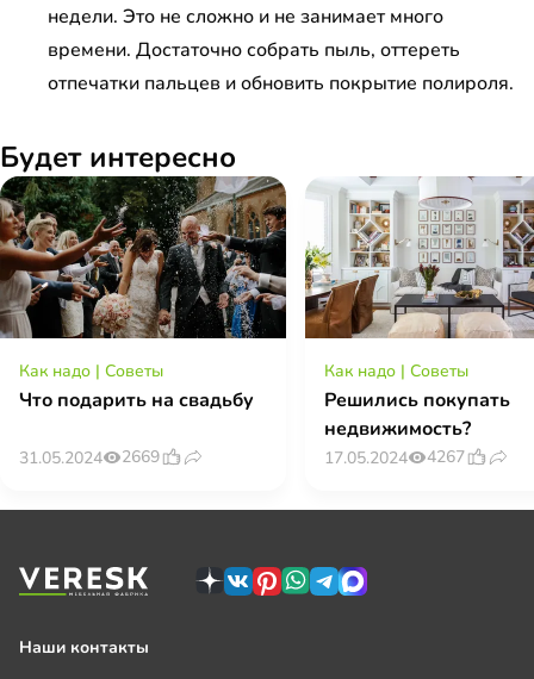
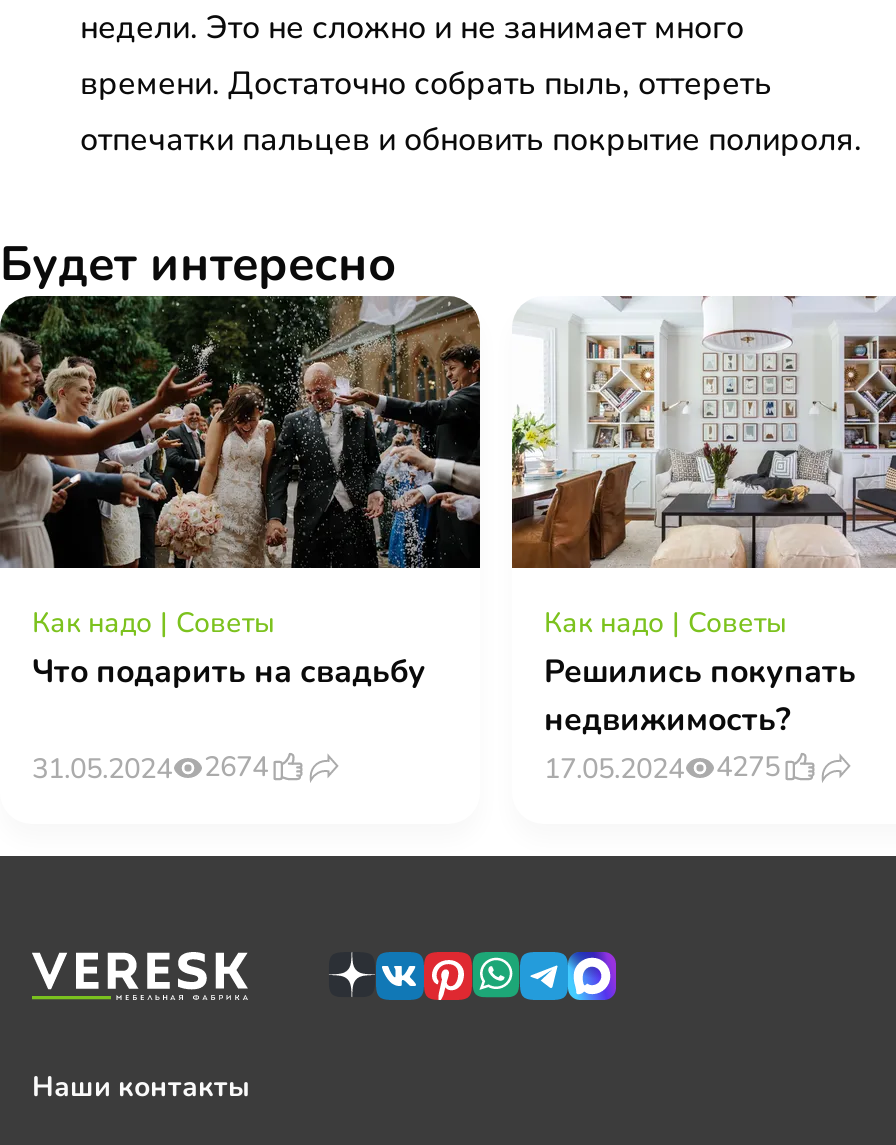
- 31.05.2024 2669
+ 31.05.2024 2674

- 17.05.2024 4267
+ 17.05.2024 4275
